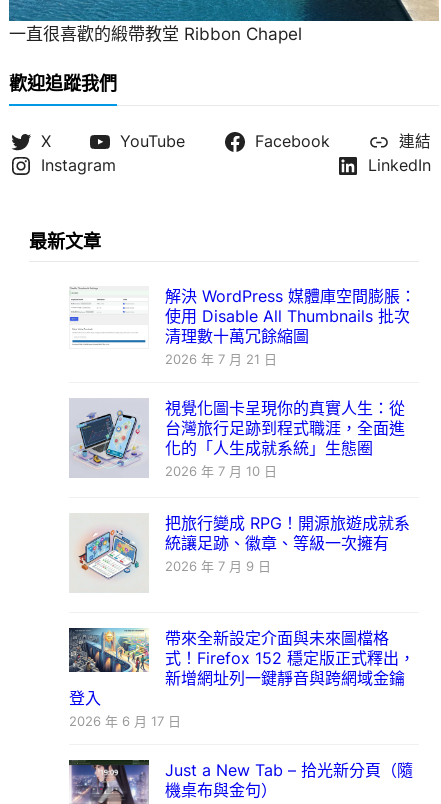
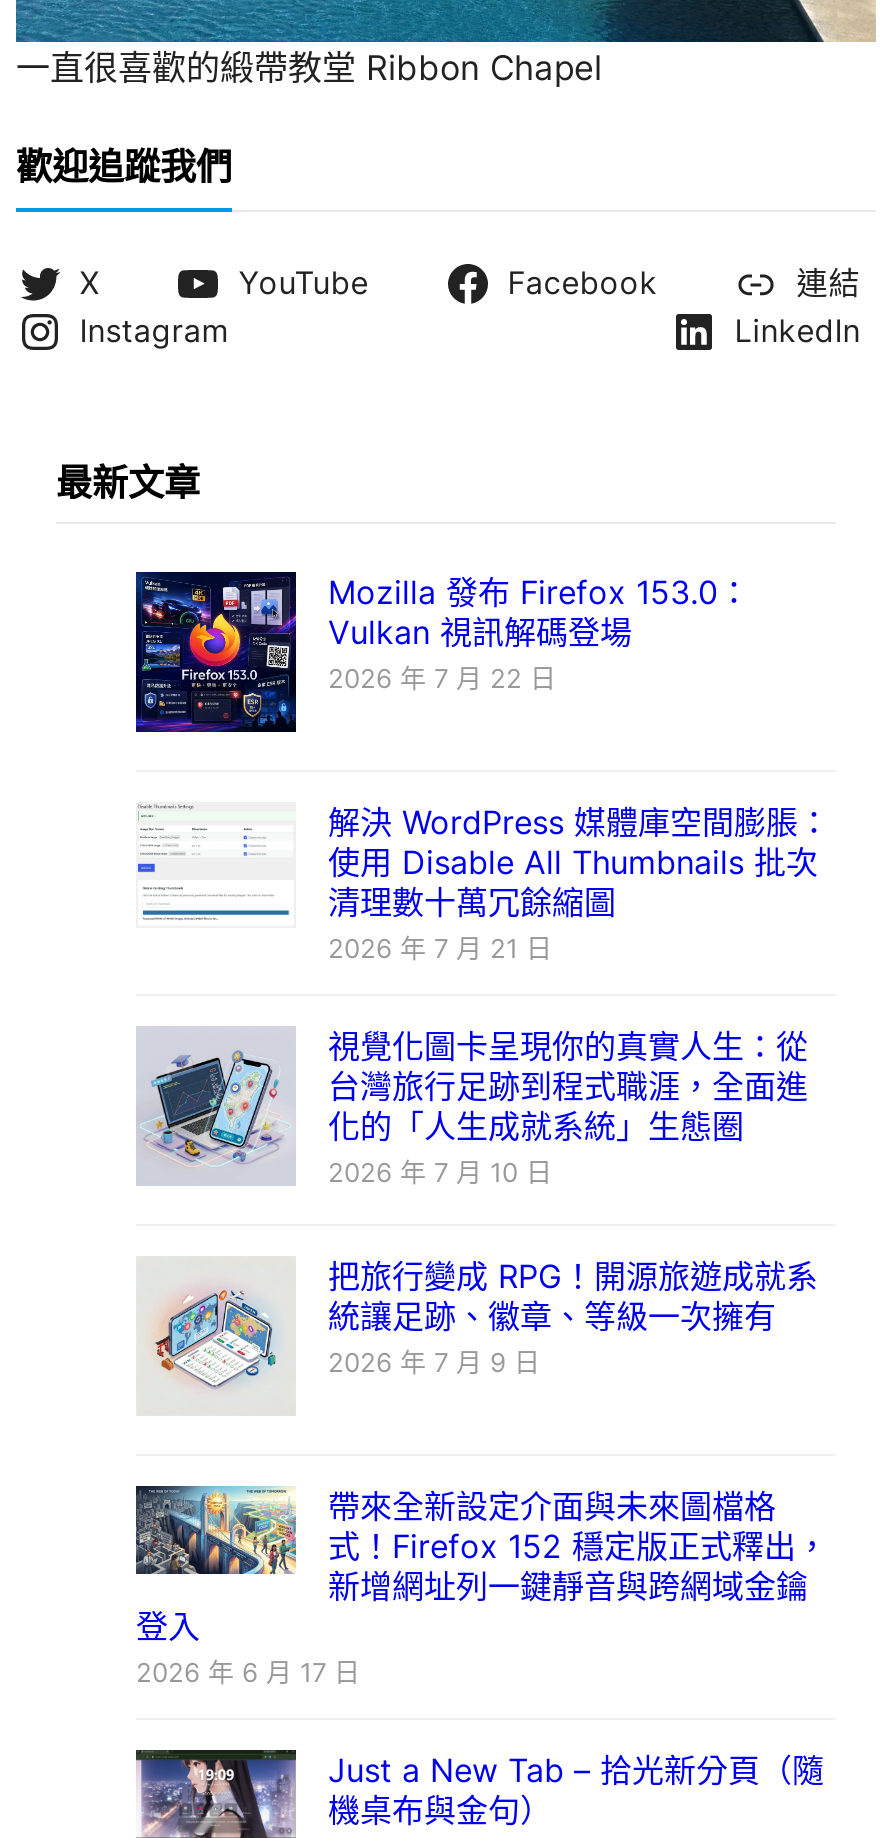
+ [image]
+ Mozilla 發布 Firefox 153.0：
+ Vulkan 視訊解碼登場
+ 2026 年 7 月 22 日
